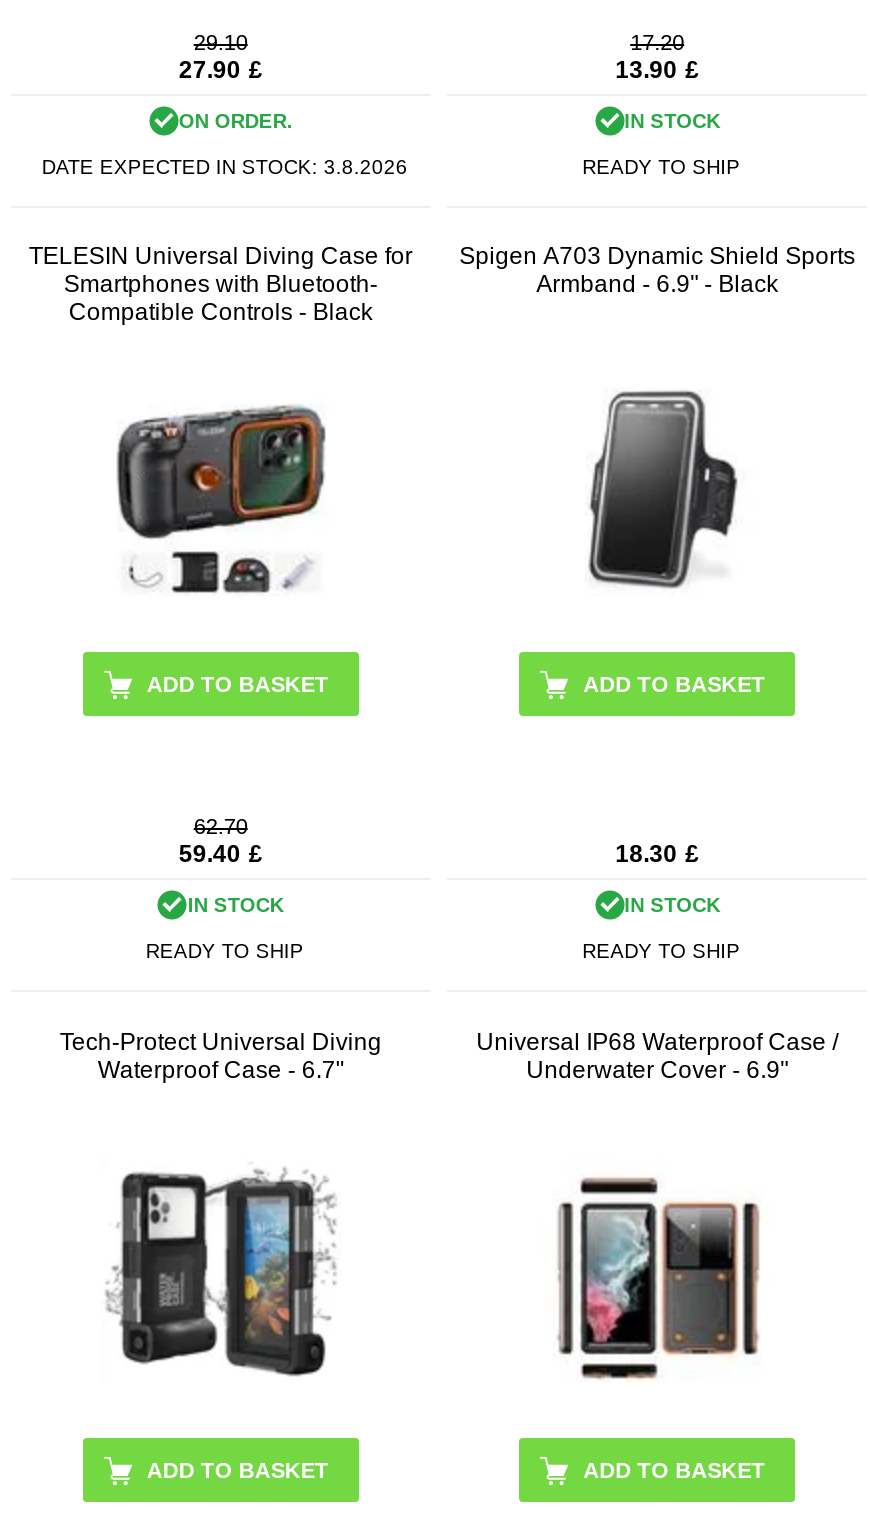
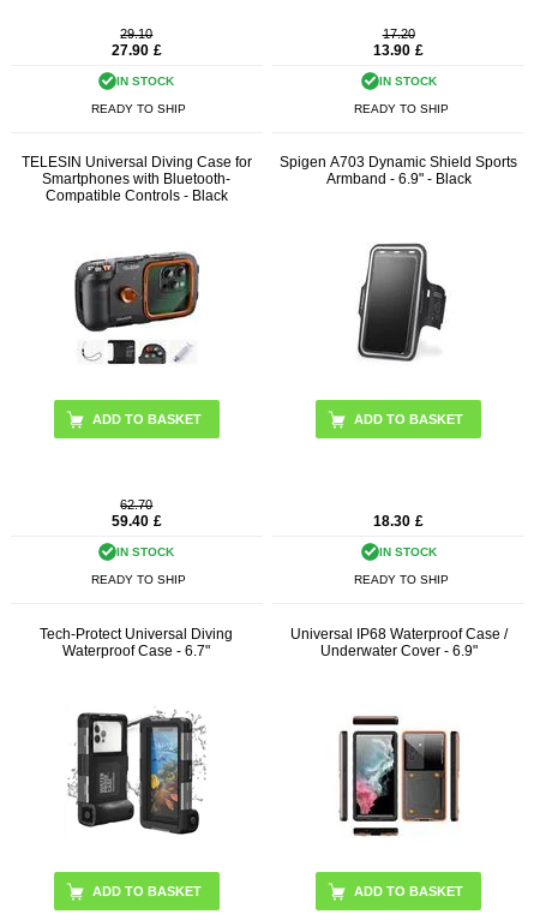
- ON ORDER.
+ IN STOCK

- DATE EXPECTED IN STOCK: 3.8.2026
+ READY TO SHIP
